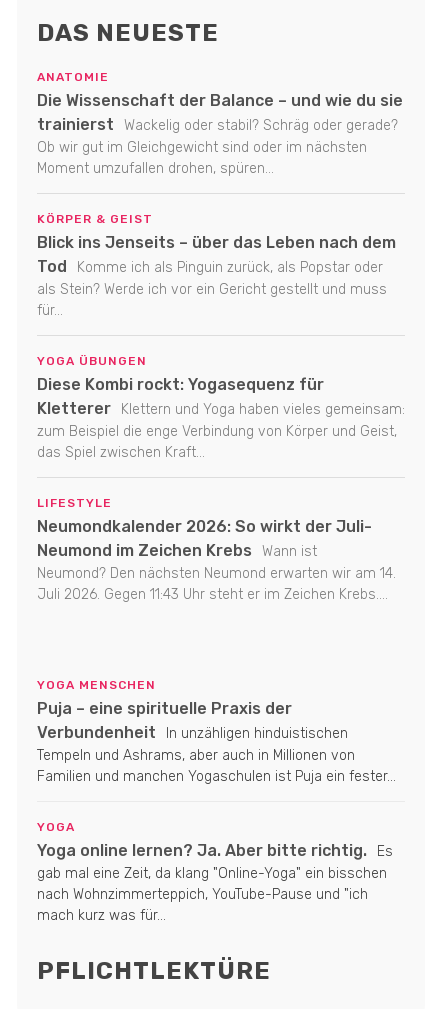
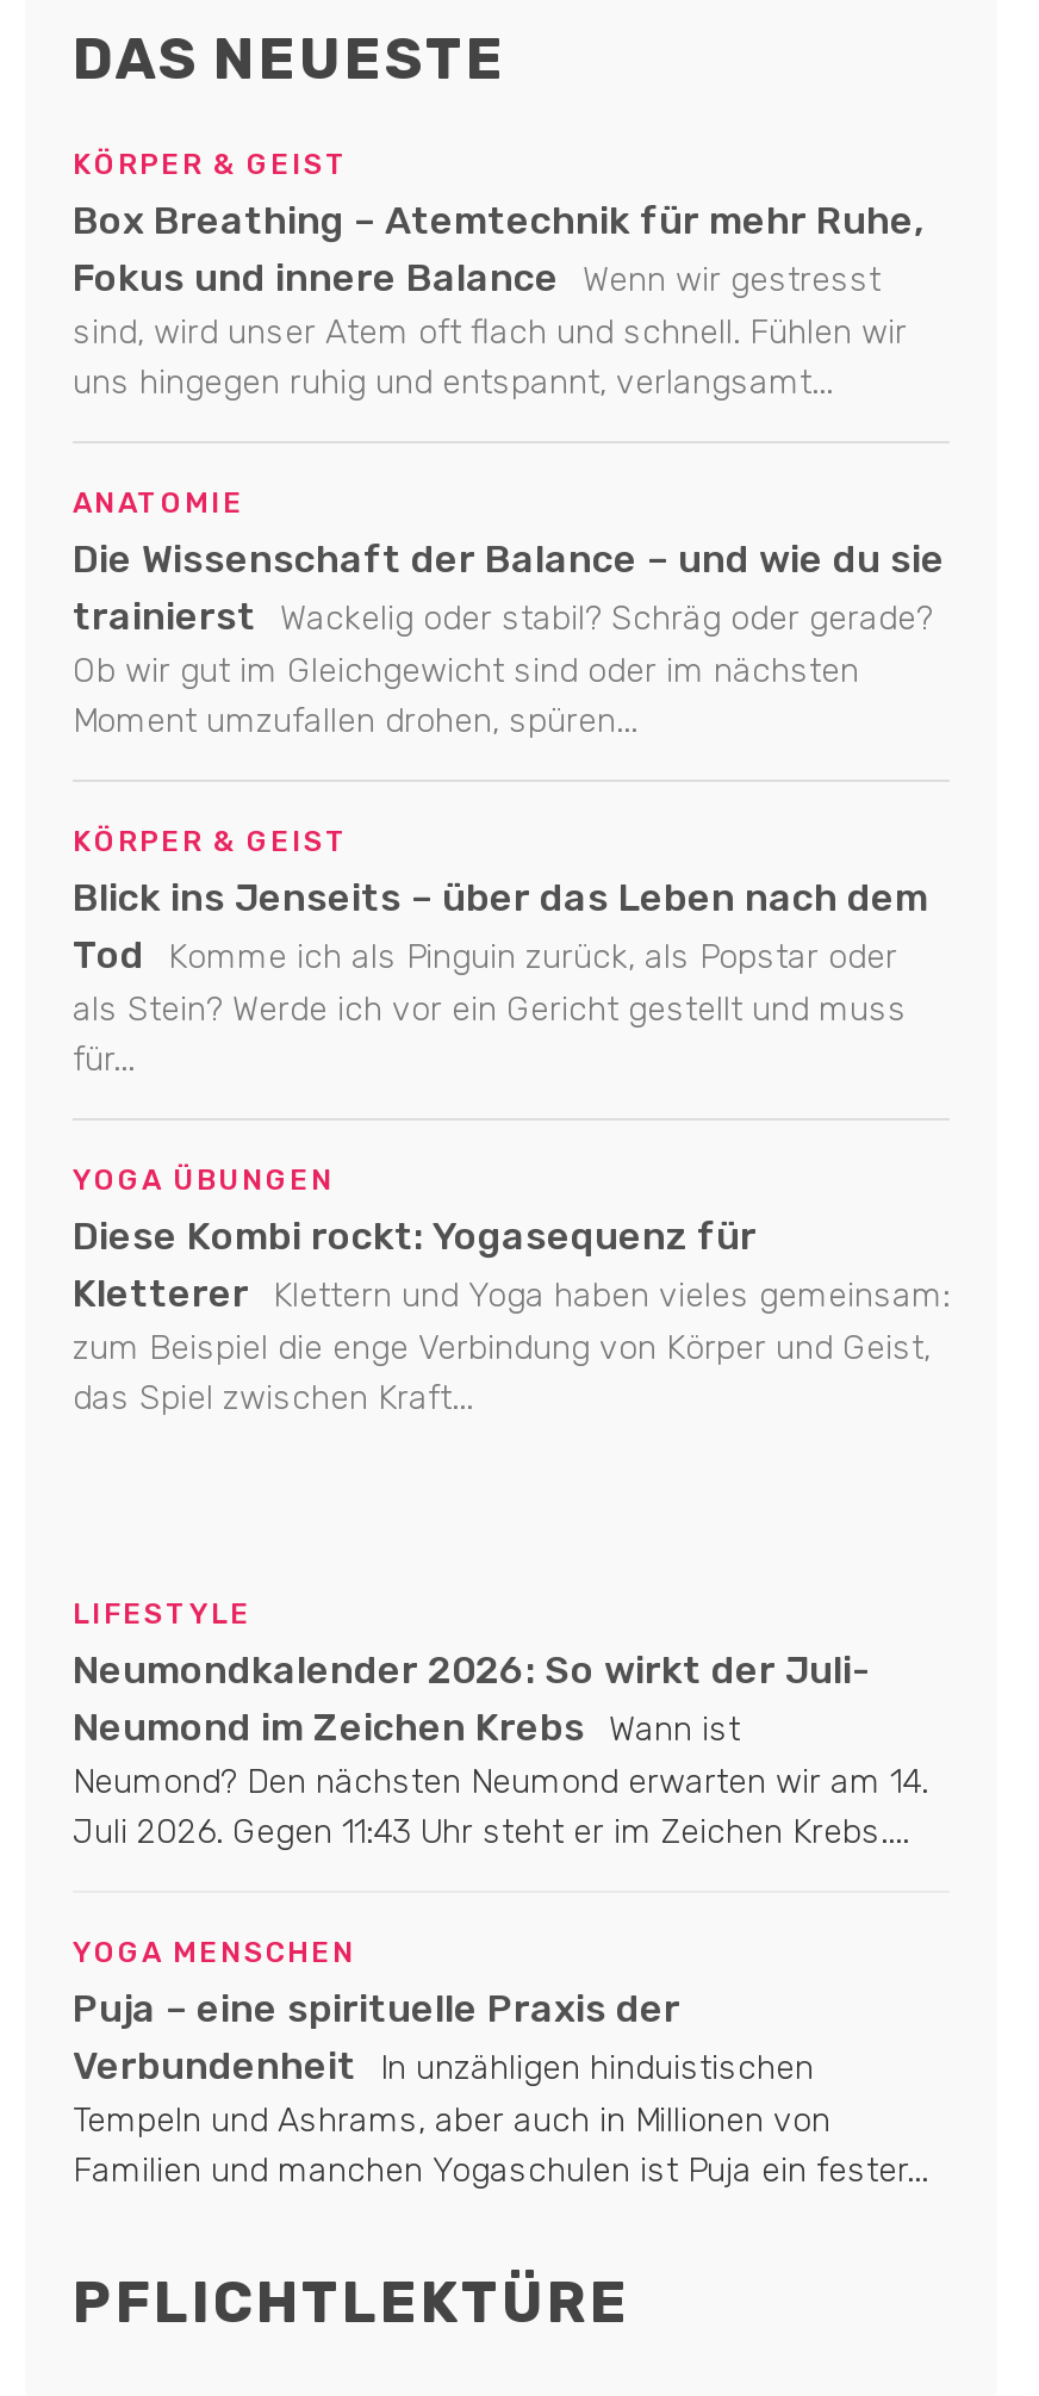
+ KÖRPER & GEIST
+ Box Breathing – Atemtechnik für mehr Ruhe,
+ Fokus und innere Balance Wenn wir gestresst
+ sind, wird unser Atem oft flach und schnell. Fühlen wir
+ uns hingegen ruhig und entspannt, verlangsamt...

moved down: ANATOMIE | Die Wissenschaft der Balance – und wie du sie | trainierst Wackelig oder stabil? Schräg oder gerade? | ... | zum Beispiel die enge Verbindung von Körper und Geist, | das Spiel zwischen Kraft...

moved down: LIFESTYLE | Neumondkalender 2026: So wirkt der Juli- | Neumond im Zeichen Krebs Wann ist | Neumond? Den nächsten Neumond erwarten wir am 14. | Juli 2026. Gegen 11:43 Uhr steht er im Zeichen Krebs....

moved down: YOGA MENSCHEN | Puja – eine spirituelle Praxis der | Verbundenheit In unzähligen hinduistischen | Tempeln und Ashrams, aber auch in Millionen von | Familien und manchen Yogaschulen ist Puja ein fester...

- YOGA
- Yoga online lernen? Ja. Aber bitte richtig. Es
- gab mal eine Zeit, da klang "Online-Yoga" ein bisschen
- nach Wohnzimmerteppich, YouTube-Pause und "ich
- mach kurz was für...
